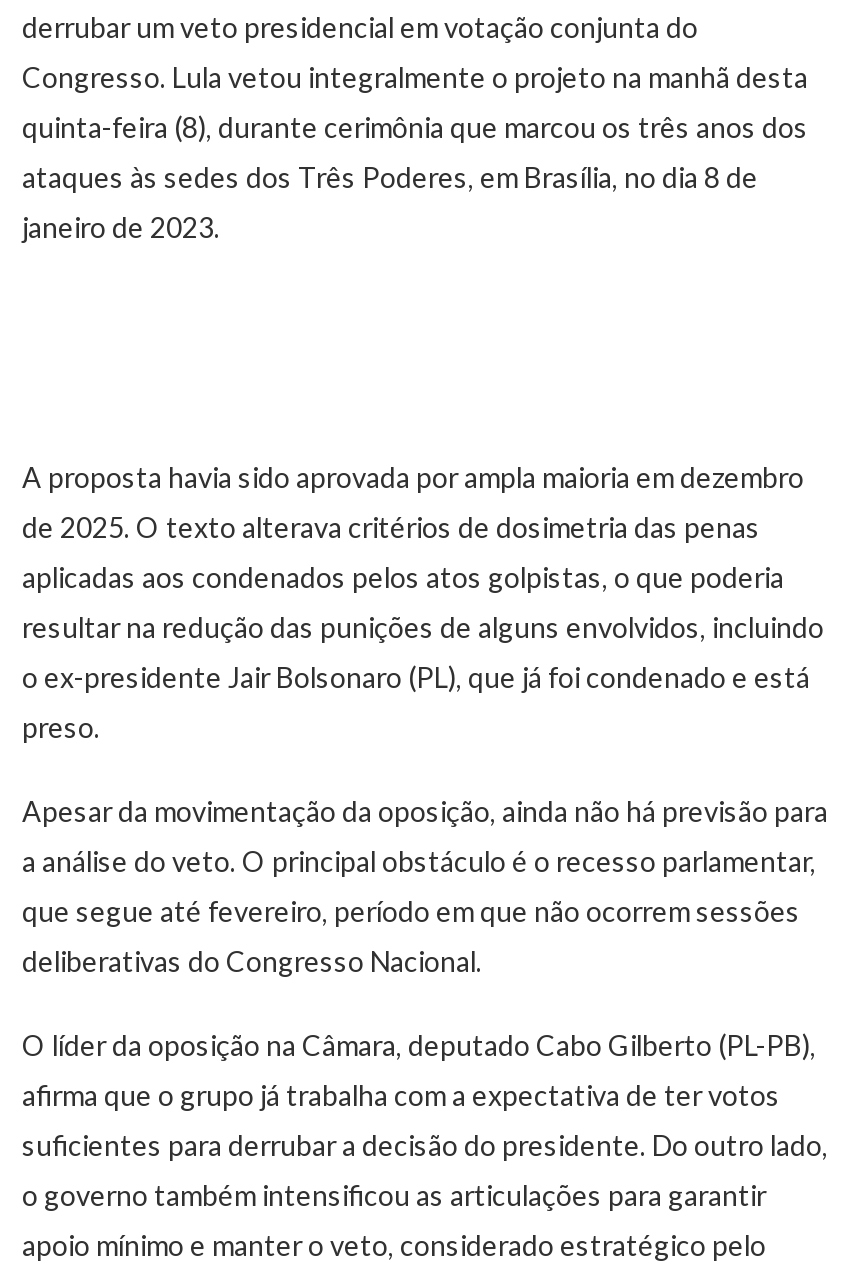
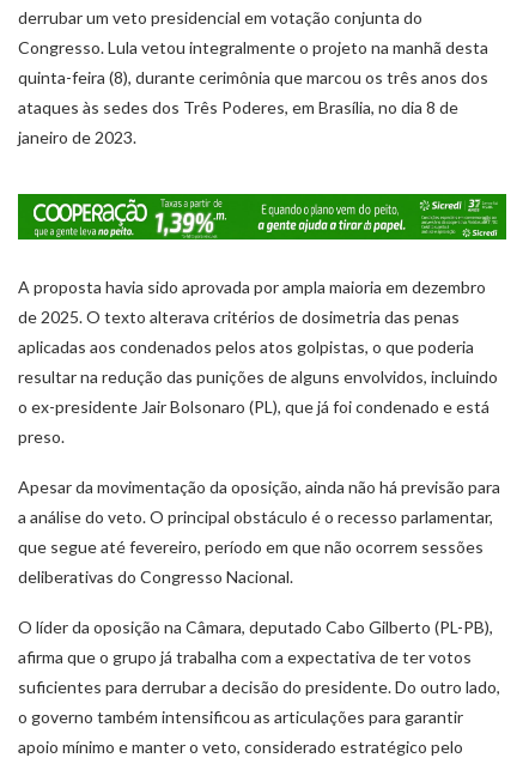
+ [image]
